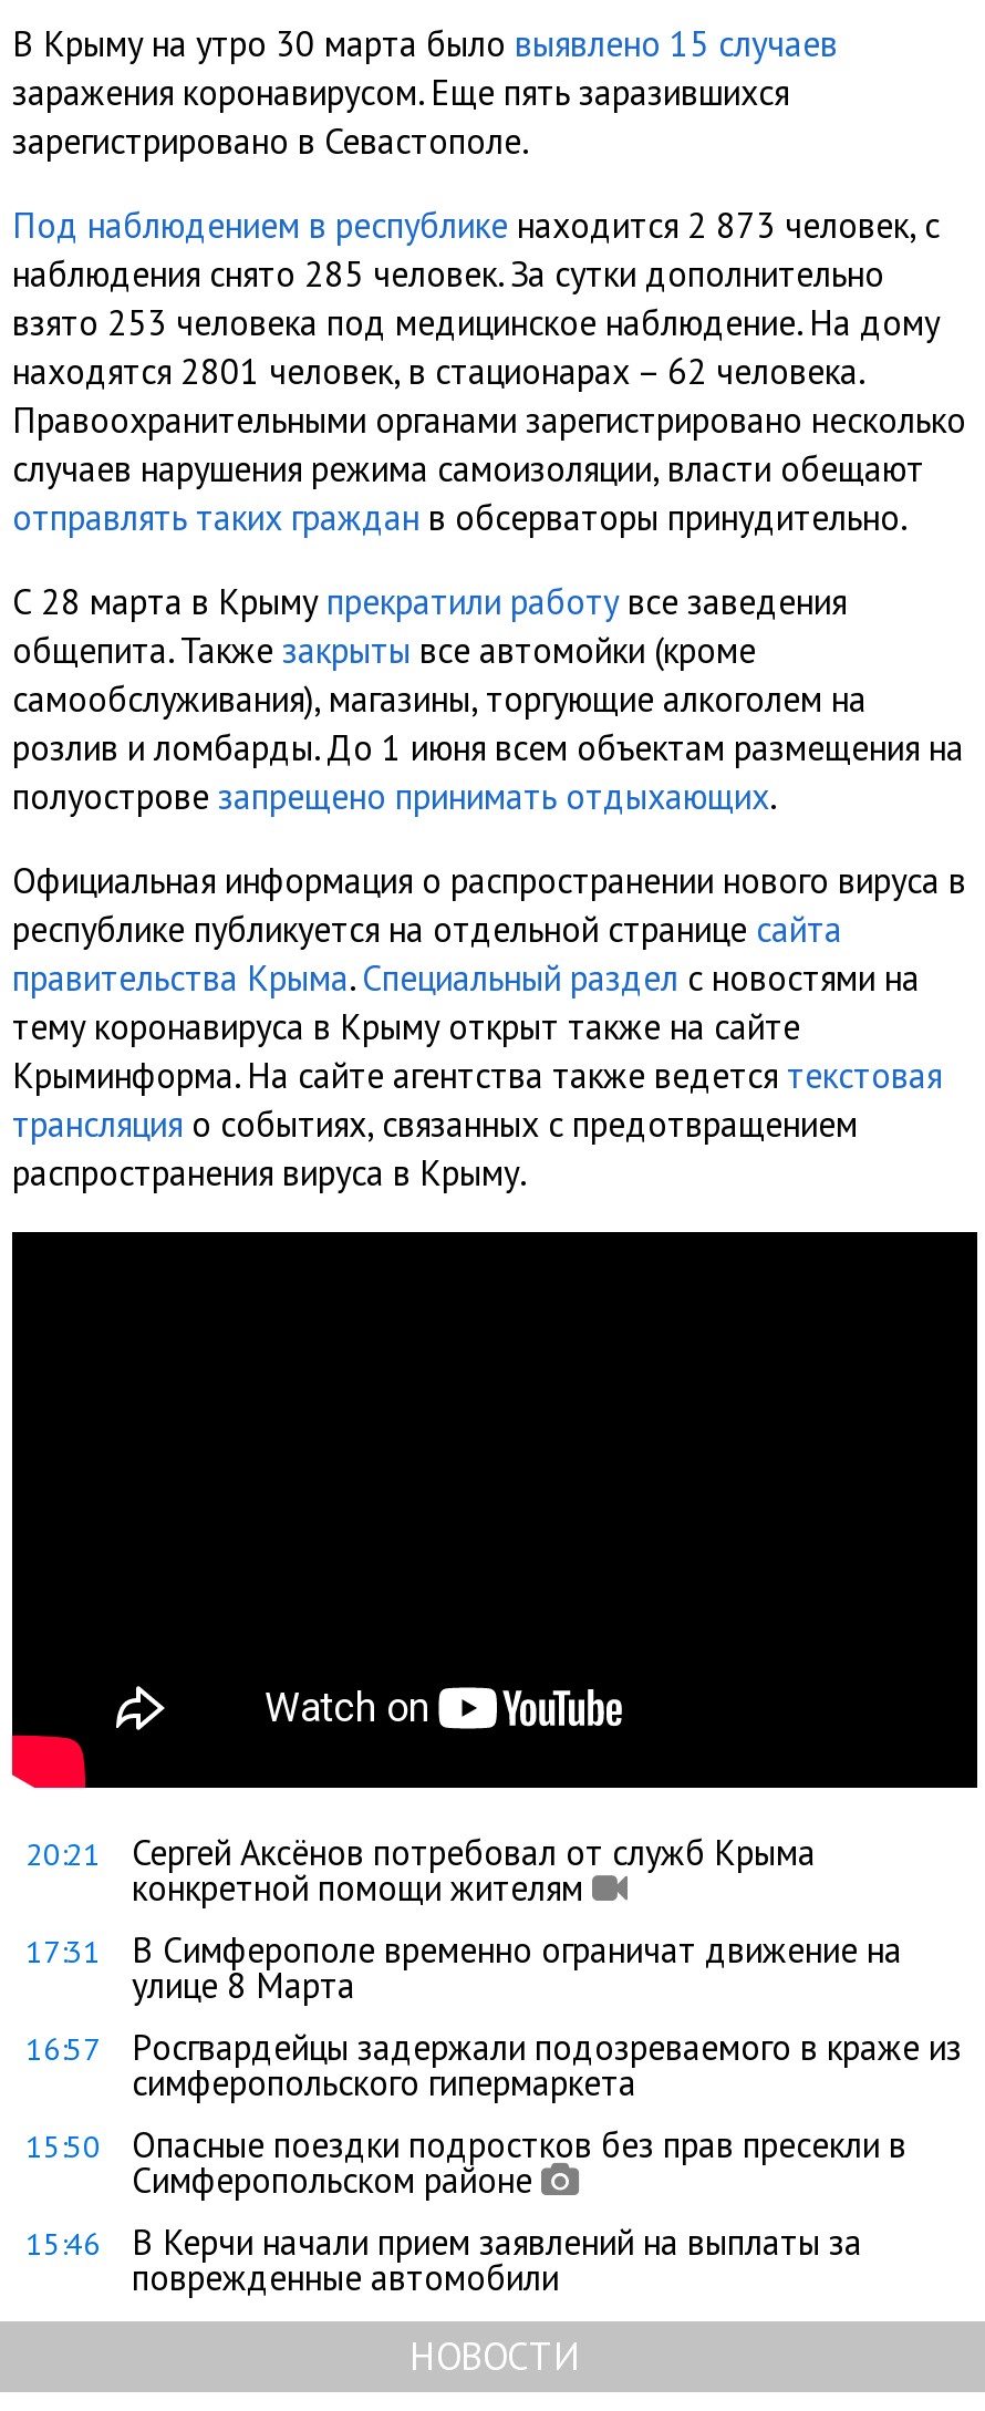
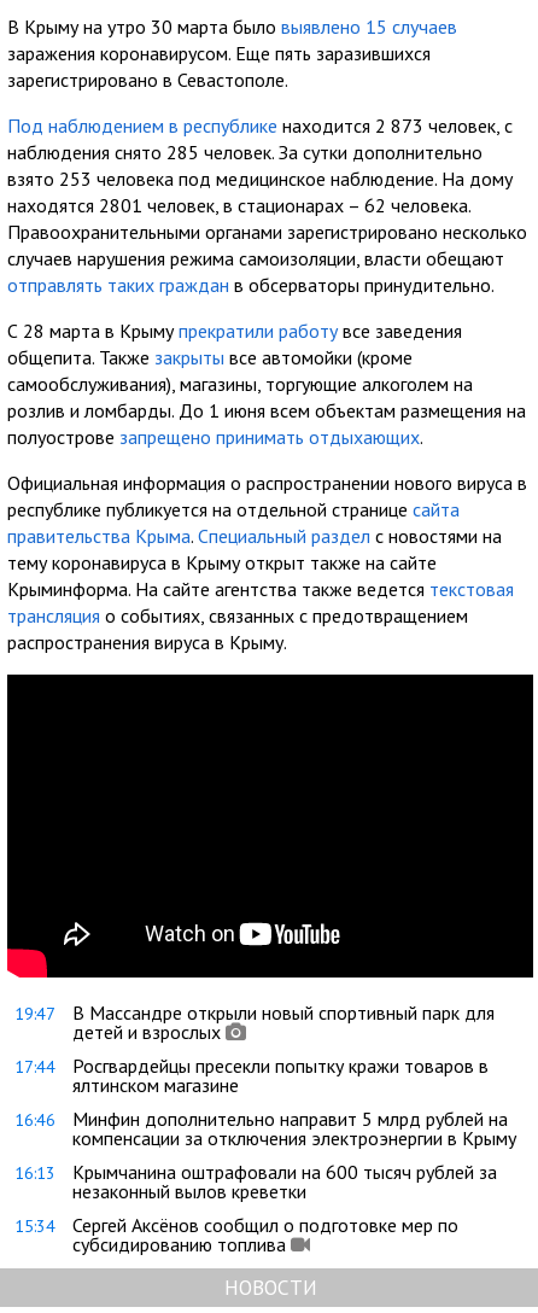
- 20:21
- Сергей Аксёнов потребовал от служб Крыма
- конкретной помощи жителям
+ 19:47
+ В Массандре открыли новый спортивный парк для
+ детей и взрослых

- 17:31
- В Симферополе временно ограничат движение на
- улице 8 Марта
+ 17:44
+ Росгвардейцы пресекли попытку кражи товаров в
+ ялтинском магазине

- 16:57
- Росгвардейцы задержали подозреваемого в краже из
- симферопольского гипермаркета
+ 16:46
+ Минфин дополнительно направит 5 млрд рублей на
+ компенсации за отключения электроэнергии в Крыму

- 15:50
- Опасные поездки подростков без прав пресекли в
- Симферопольском районе
+ 16:13
+ Крымчанина оштрафовали на 600 тысяч рублей за
+ незаконный вылов креветки

- 15:46
- В Керчи начали прием заявлений на выплаты за
- поврежденные автомобили
+ 15:34
+ Сергей Аксёнов сообщил о подготовке мер по
+ субсидированию топлива
